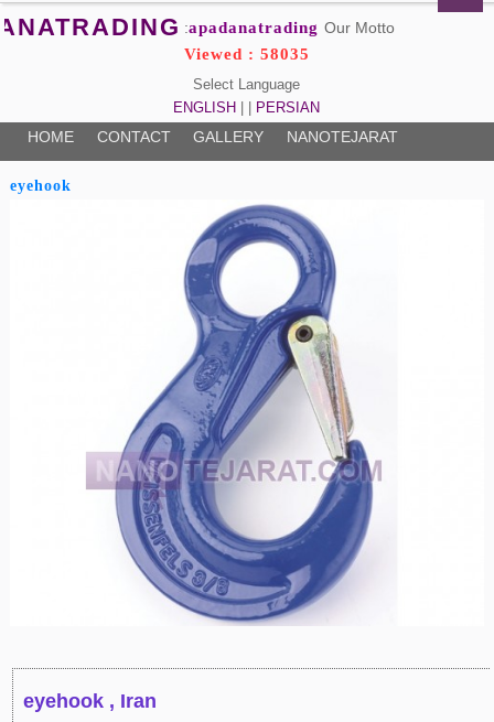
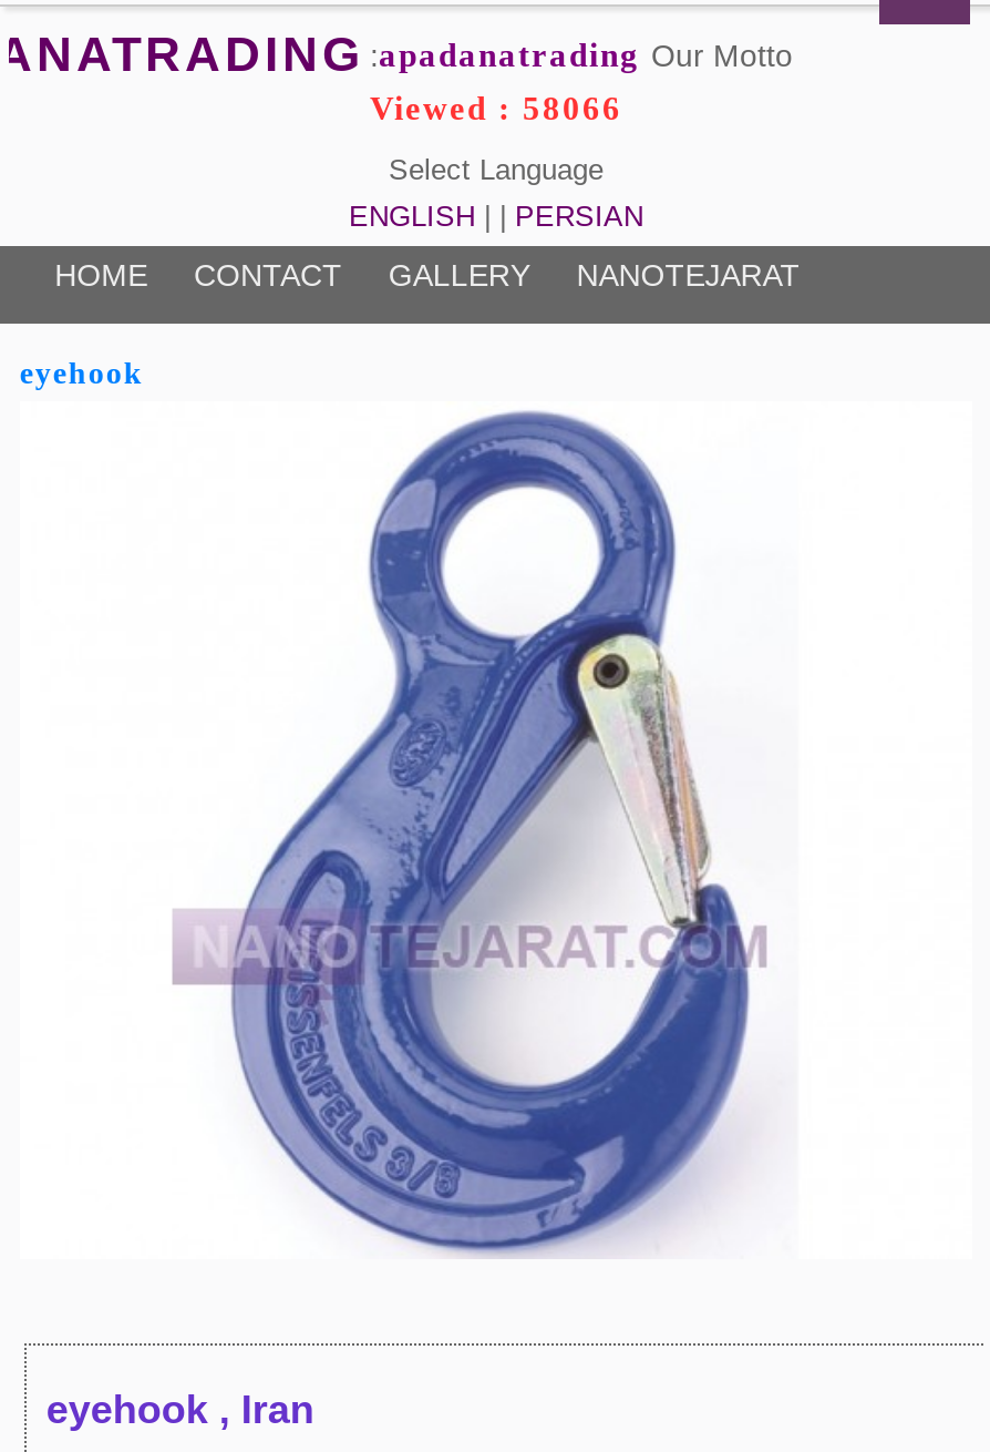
- Viewed : 58035
+ Viewed : 58066
